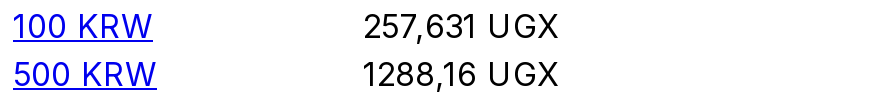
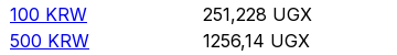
- 257,631 UGX
+ 251,228 UGX

- 1288,16 UGX
+ 1256,14 UGX
